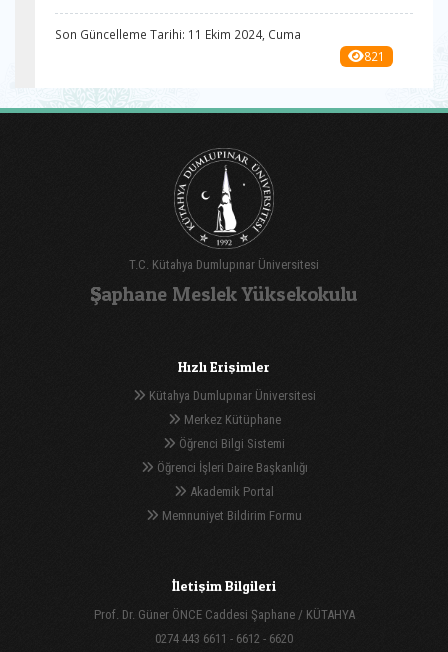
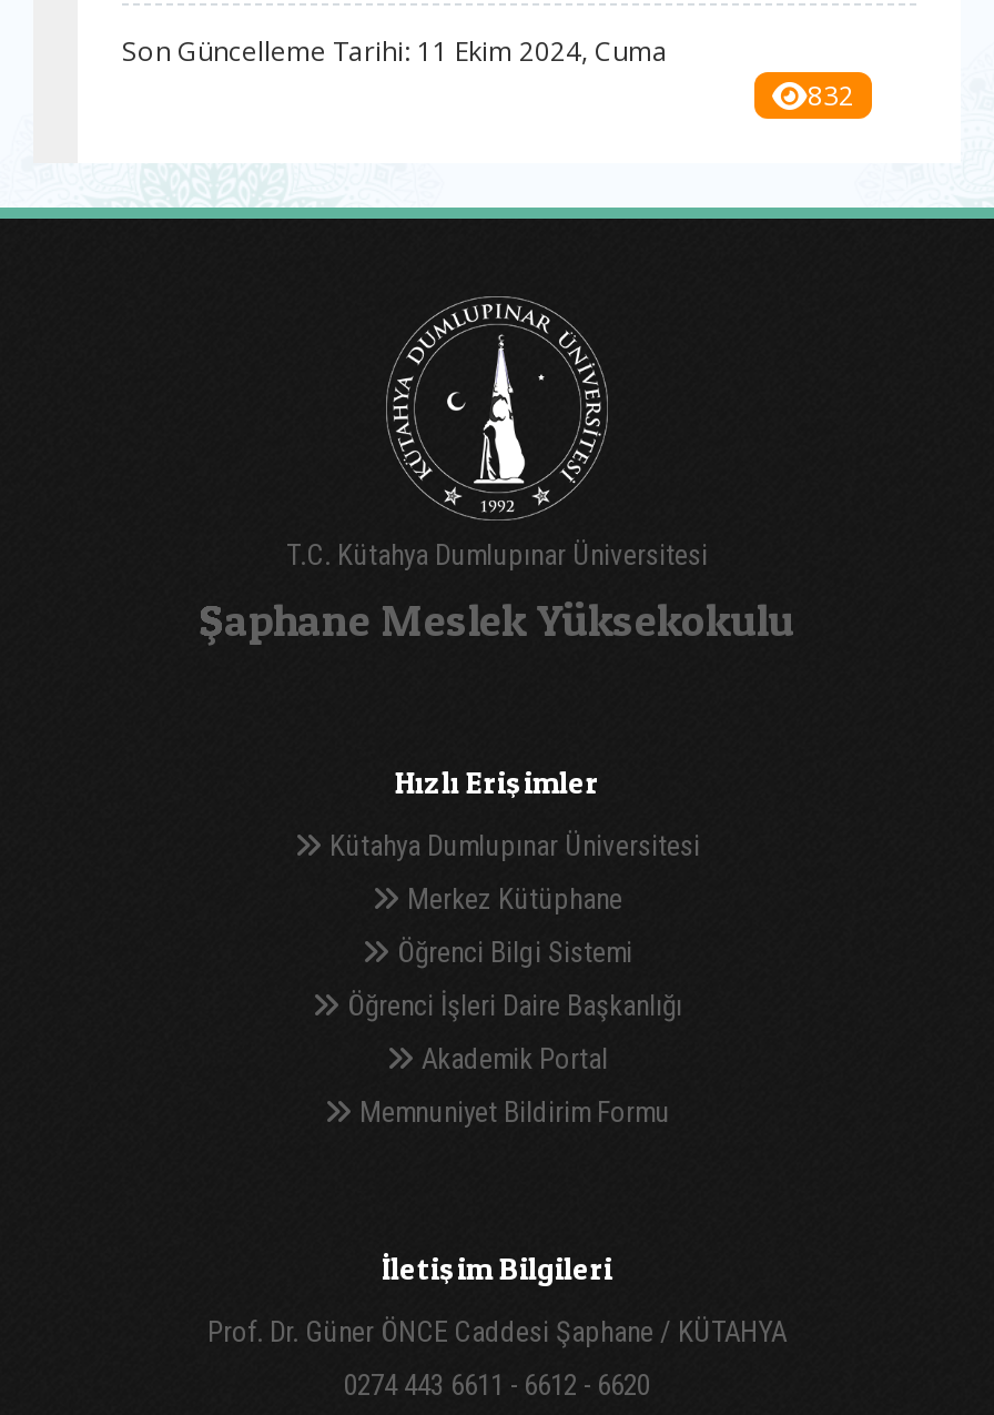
- 821
+ 832
